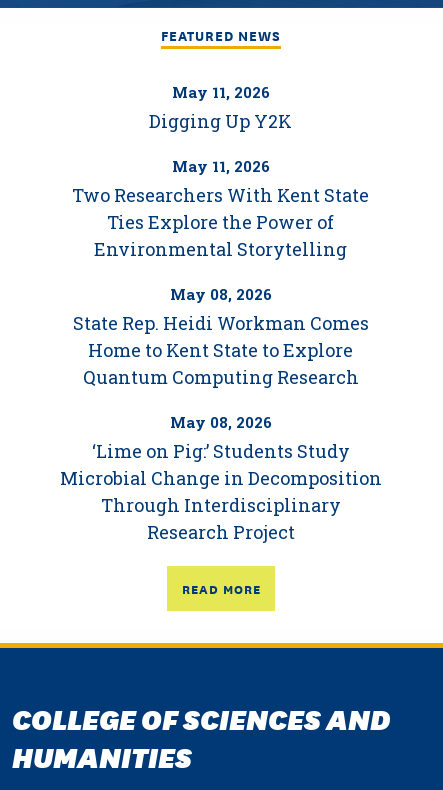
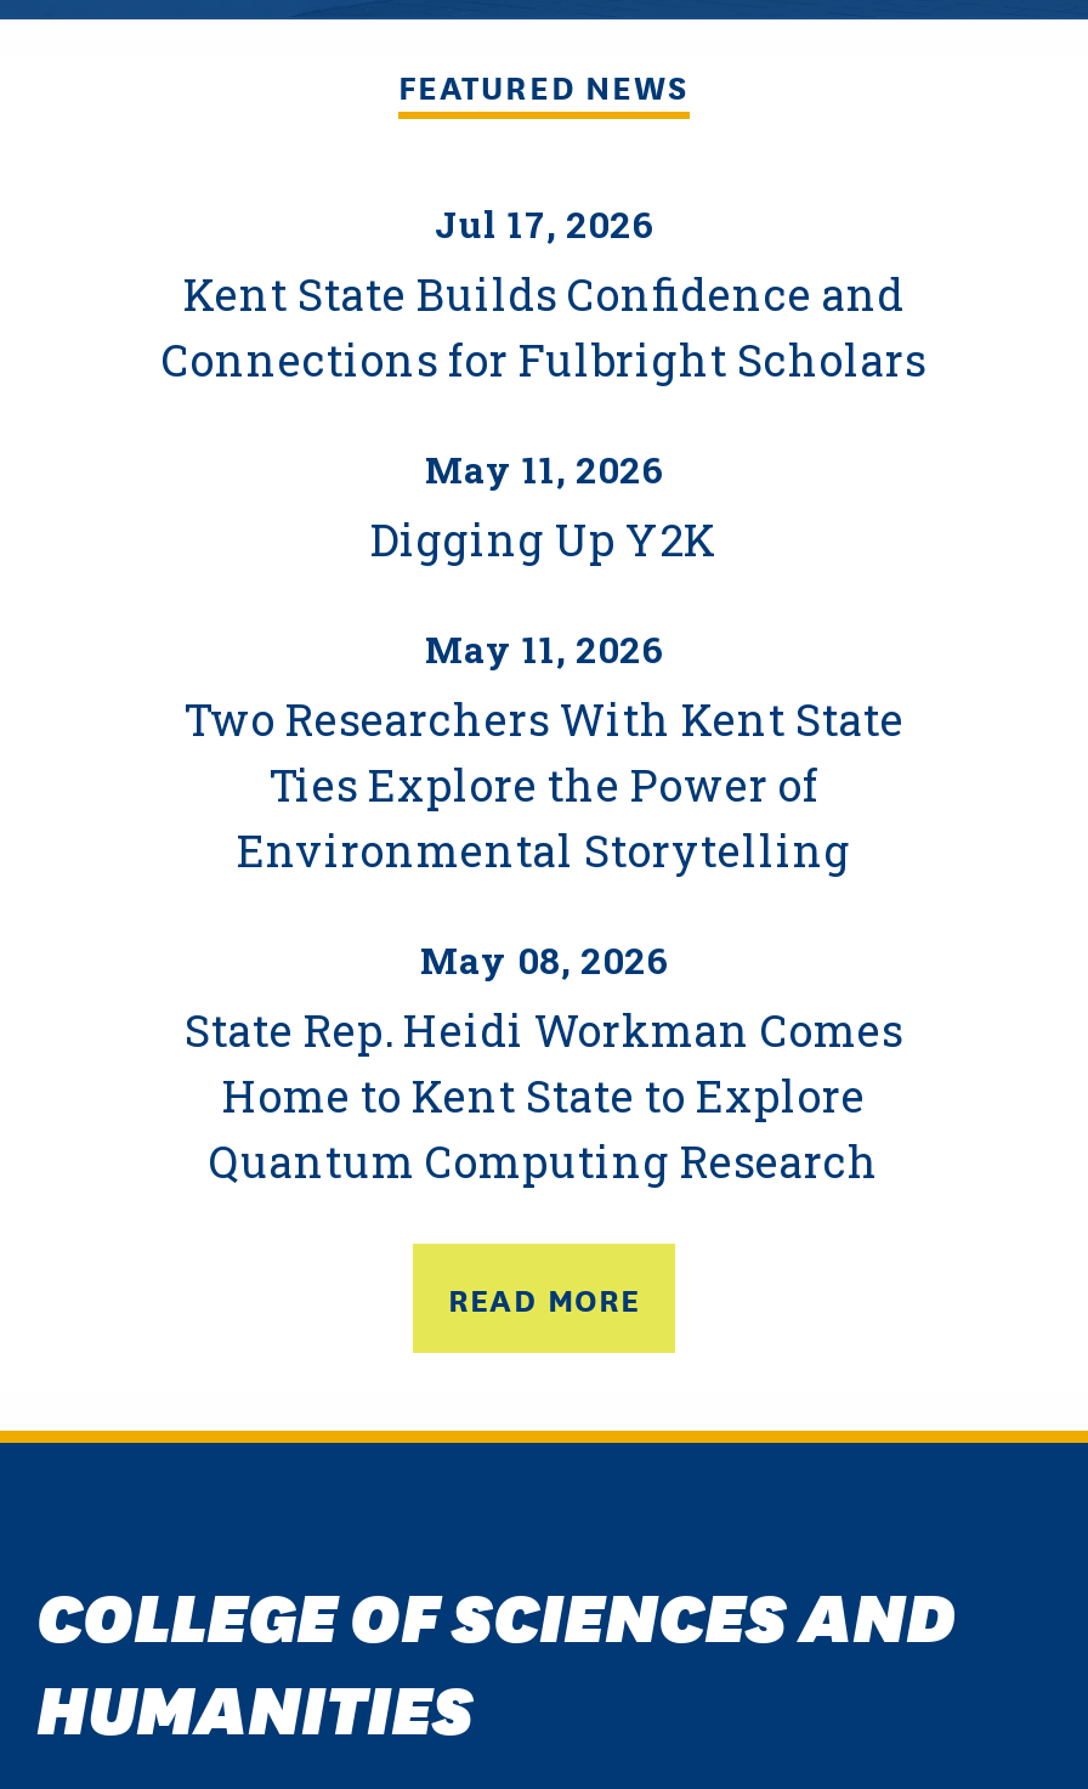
+ Jul 17, 2026
+ Kent State Builds Confidence and
+ Connections for Fulbright Scholars

moved down: May 11, 2026 | Digging Up Y2K | May 11, 2026 | ... | Home to Kent State to Explore | Quantum Computing Research

- May 08, 2026
- ‘Lime on Pig:’ Students Study
- Microbial Change in Decomposition
- Through Interdisciplinary
- Research Project
